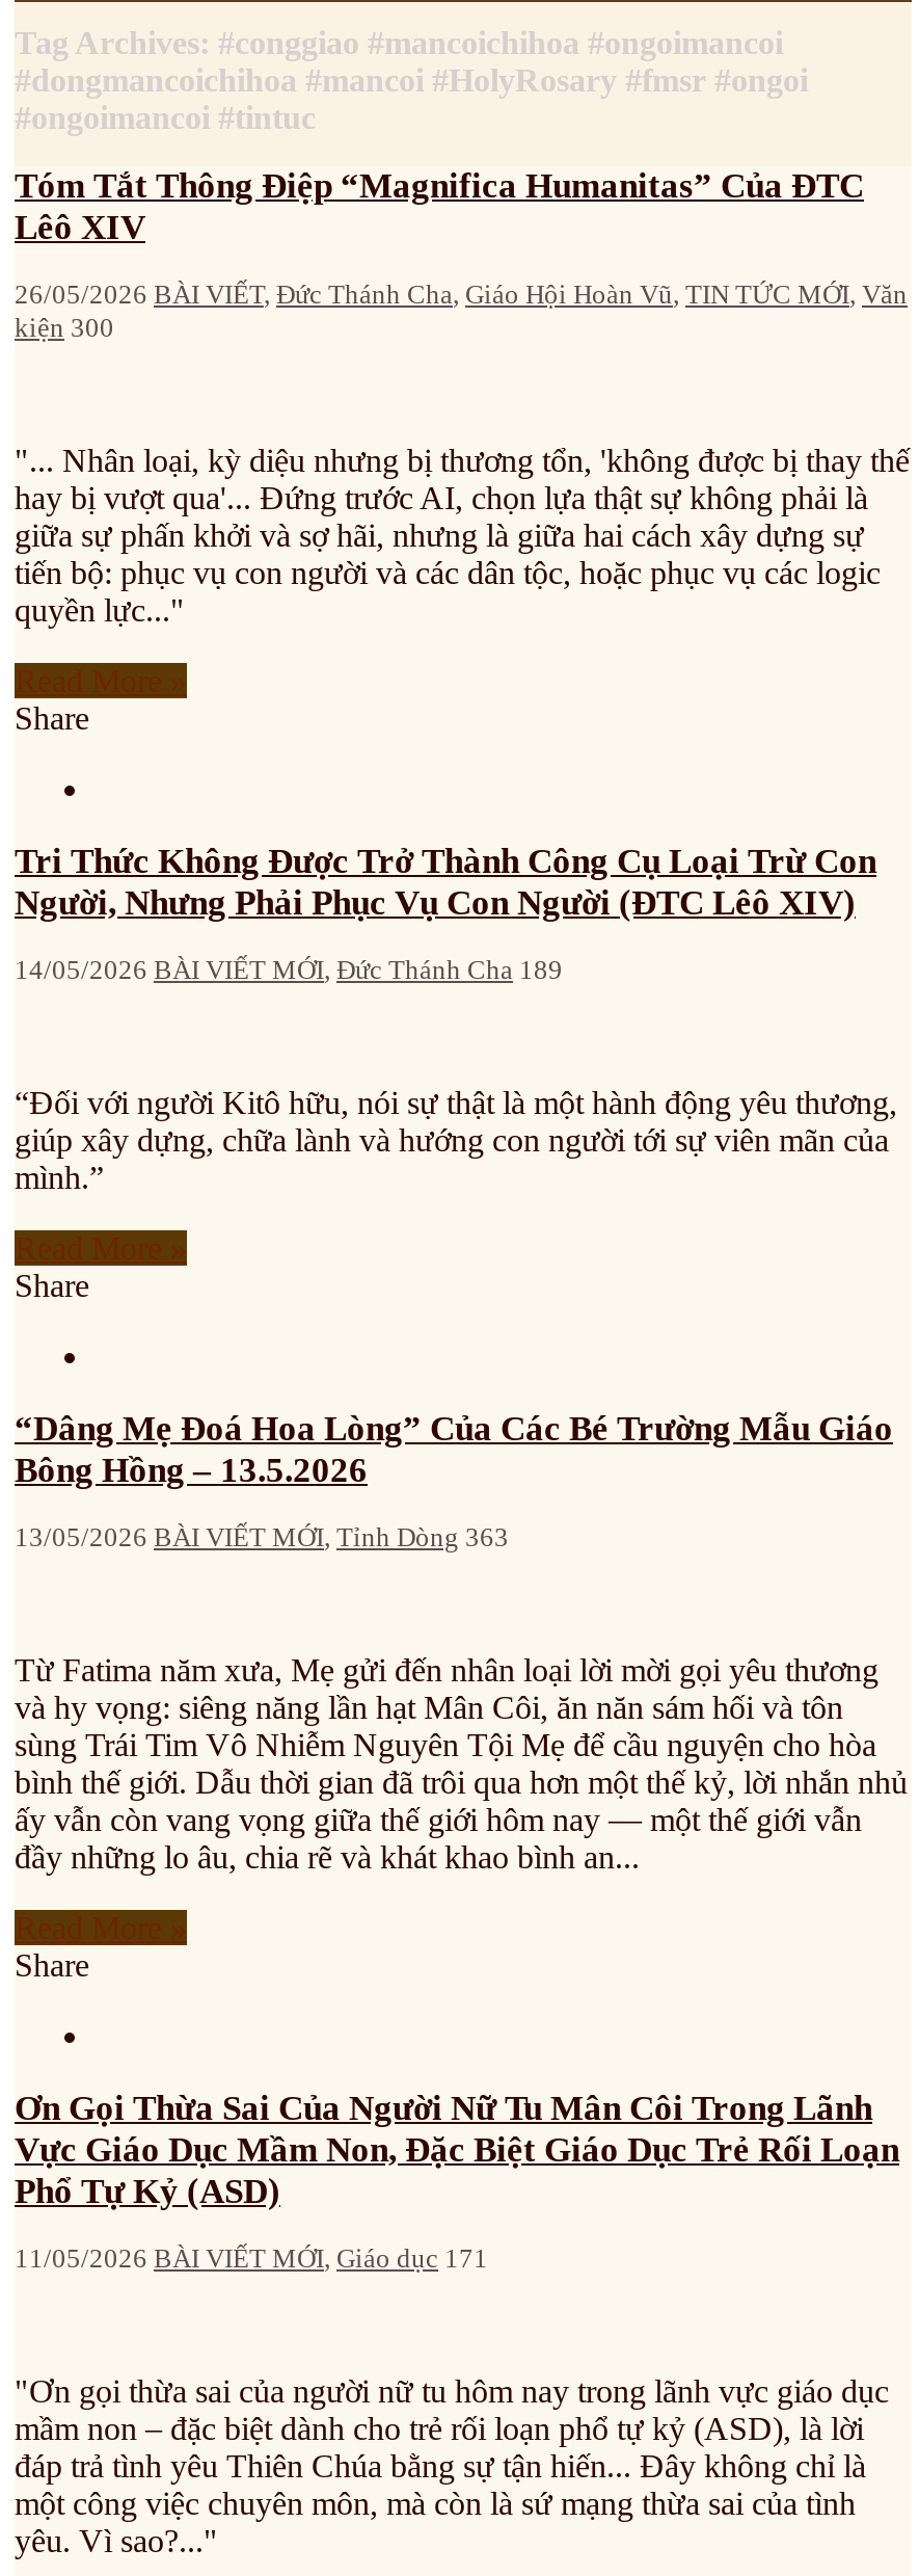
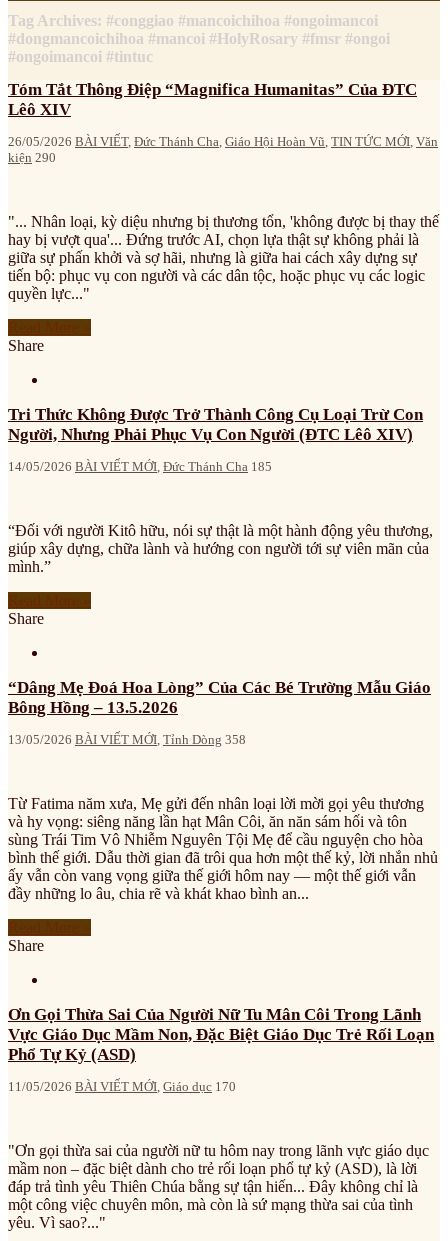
- kiện 300
+ kiện 290

- 14/05/2026 BÀI VIẾT MỚI, Đức Thánh Cha 189
+ 14/05/2026 BÀI VIẾT MỚI, Đức Thánh Cha 185

- 13/05/2026 BÀI VIẾT MỚI, Tỉnh Dòng 363
+ 13/05/2026 BÀI VIẾT MỚI, Tỉnh Dòng 358

- 11/05/2026 BÀI VIẾT MỚI, Giáo dục 171
+ 11/05/2026 BÀI VIẾT MỚI, Giáo dục 170
